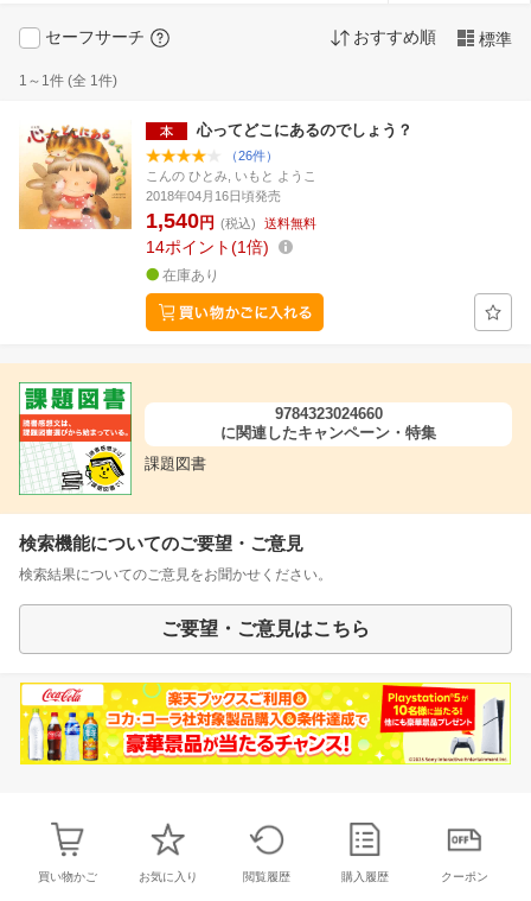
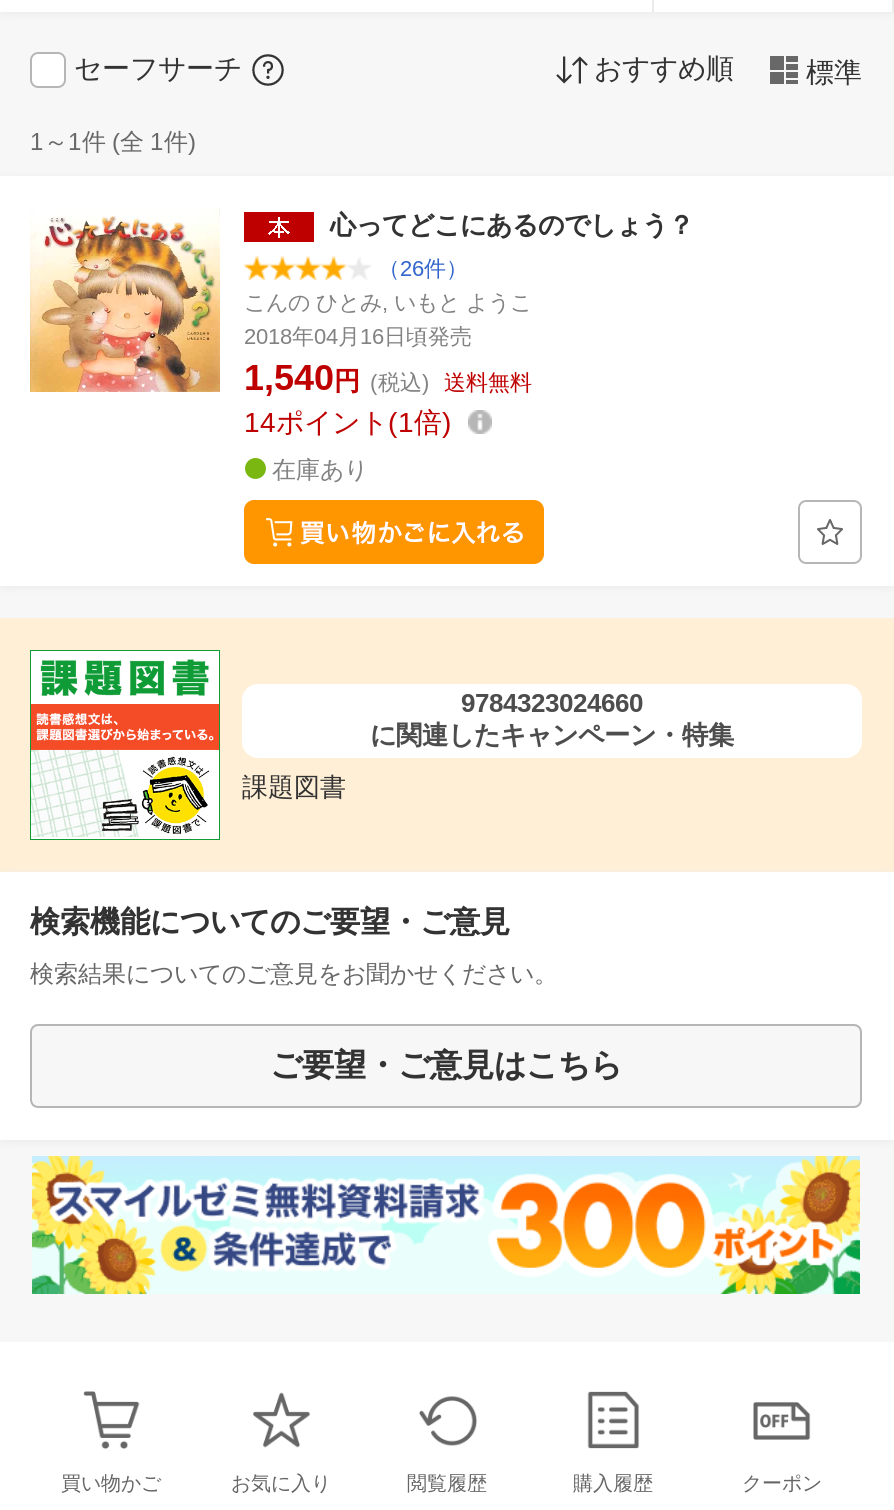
- [image]
+ [image]
